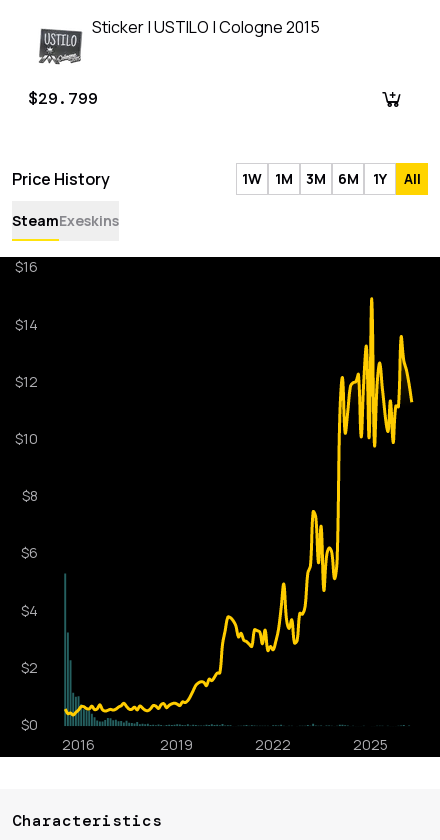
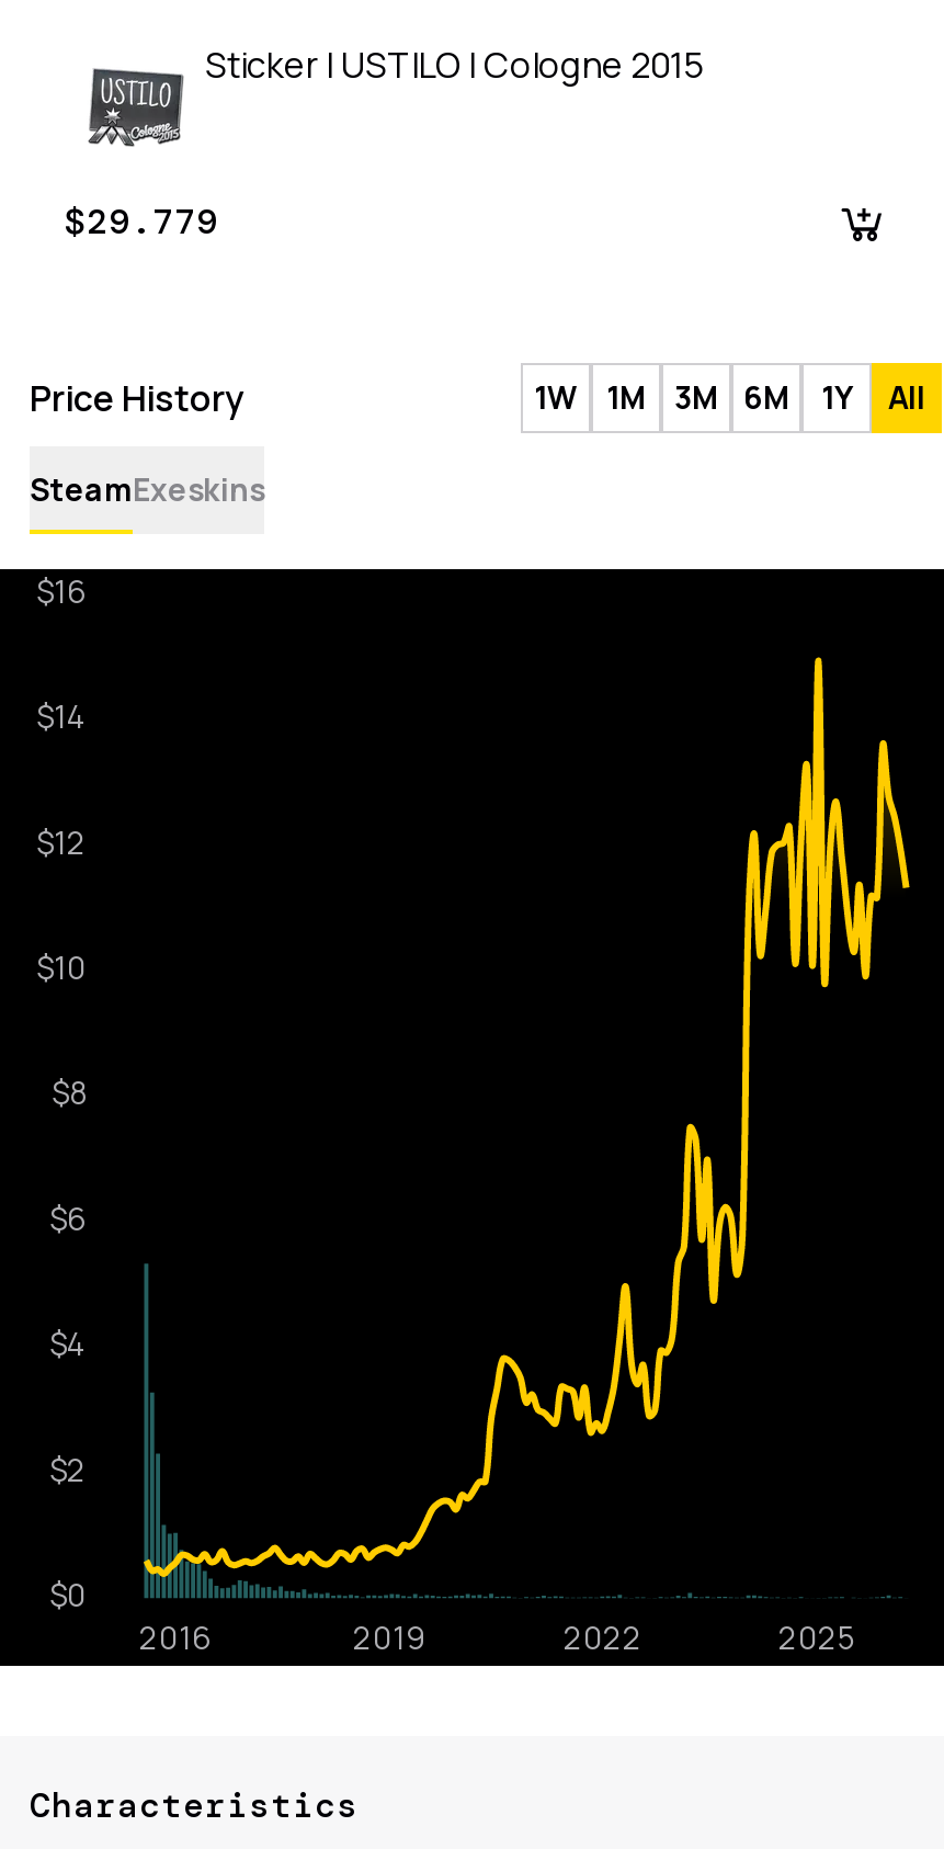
- $29.799
+ $29.779
